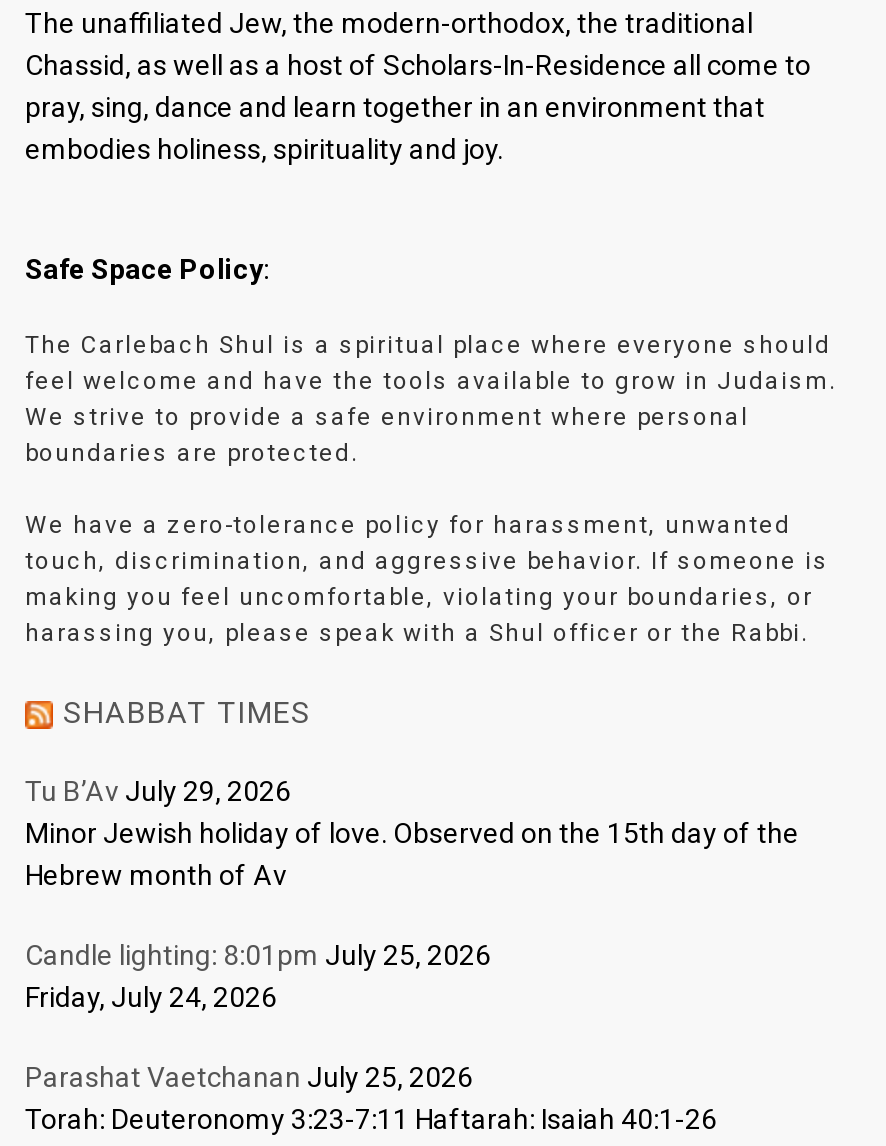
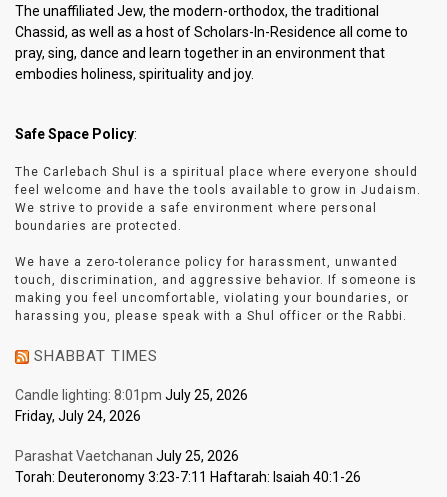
- Tu B’Av July 29, 2026
- Minor Jewish holiday of love. Observed on the 15th day of the
- Hebrew month of Av
